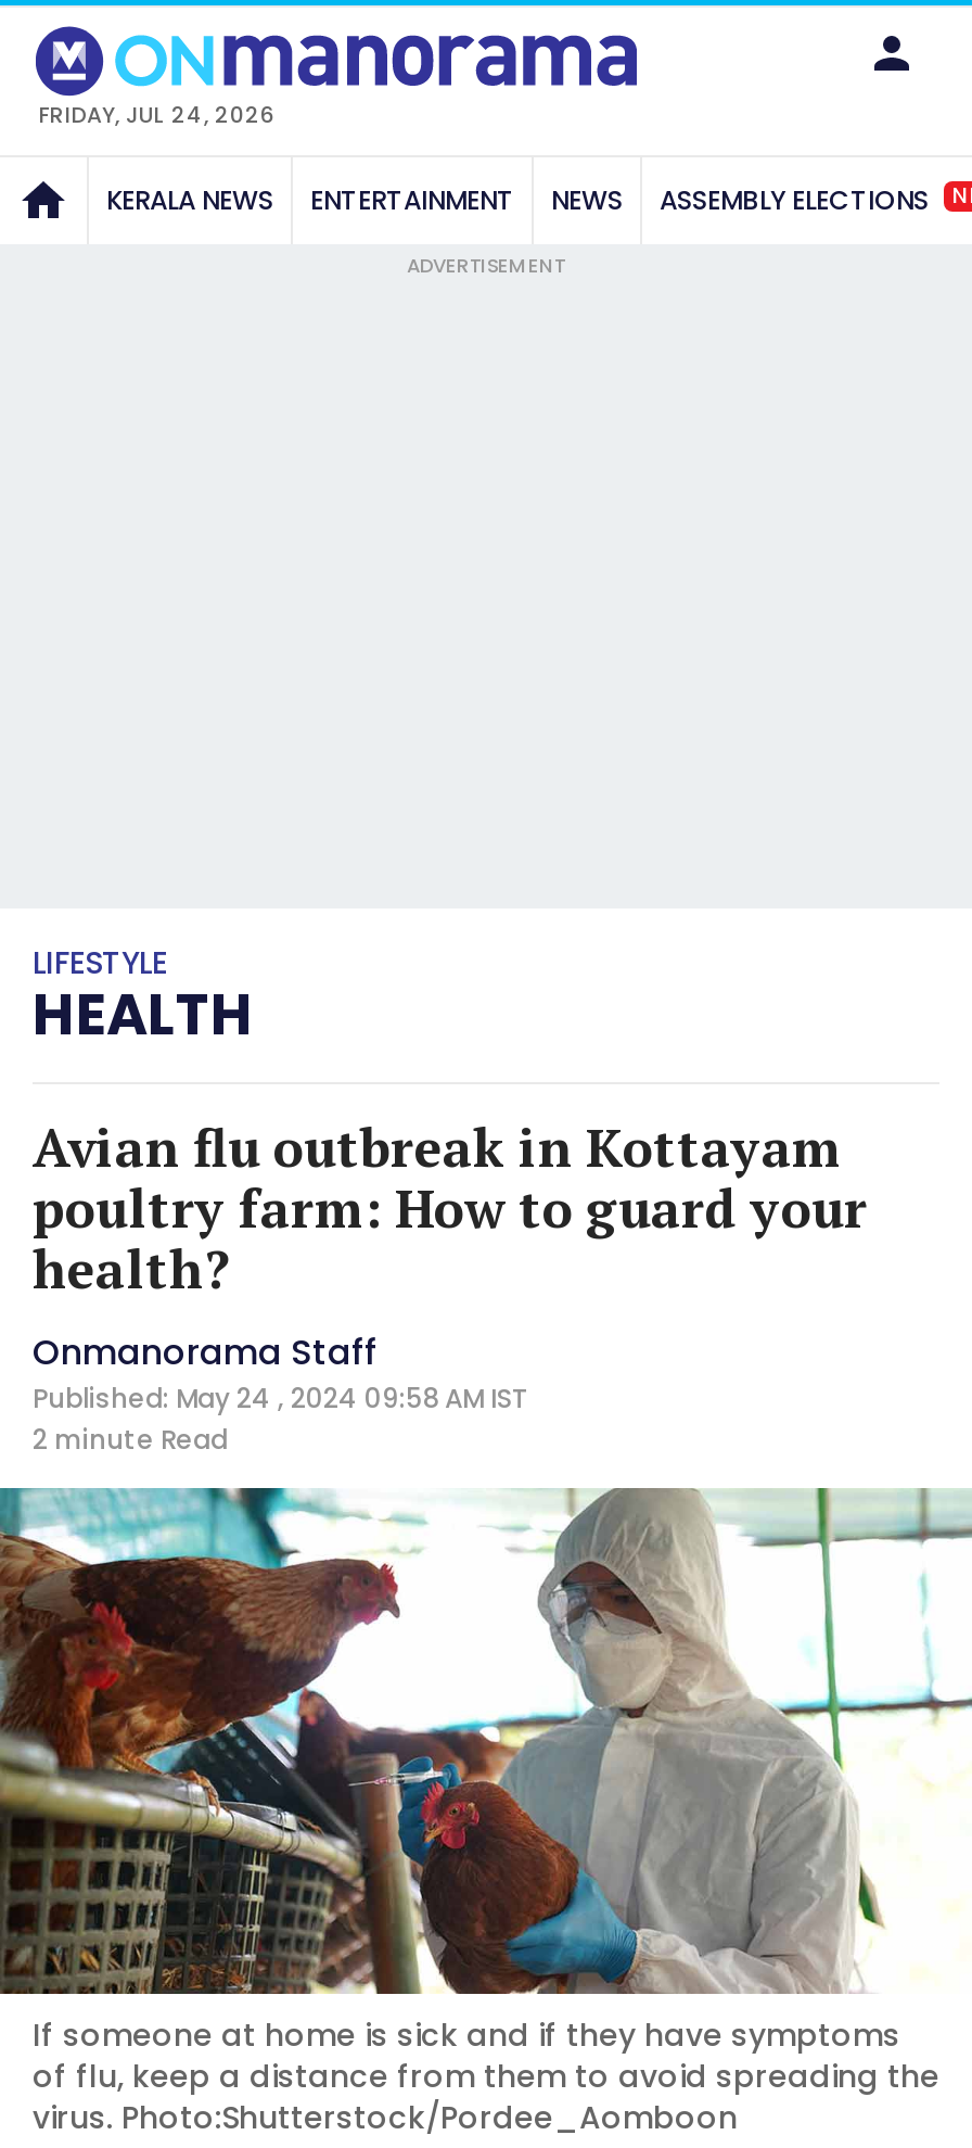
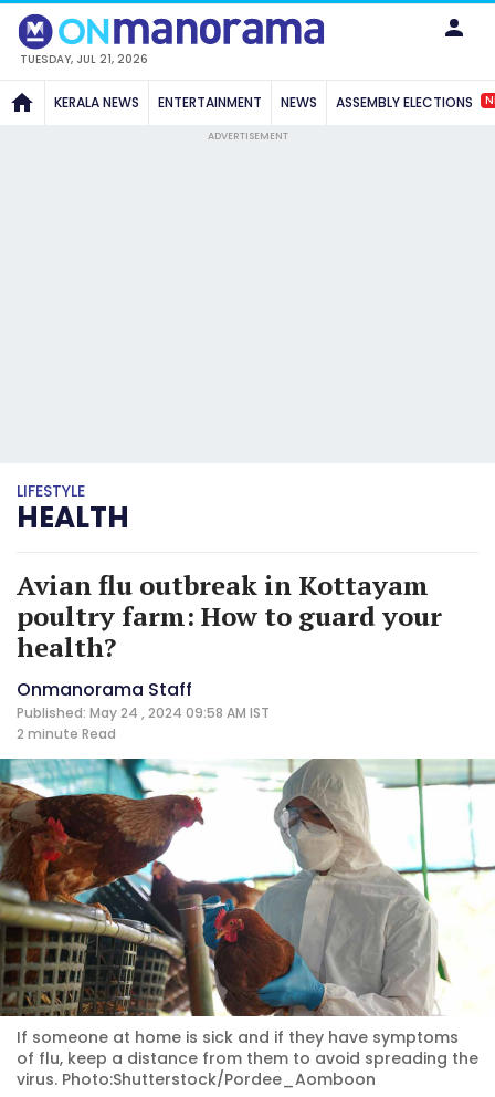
- FRIDAY, JUL 24, 2026
+ TUESDAY, JUL 21, 2026
